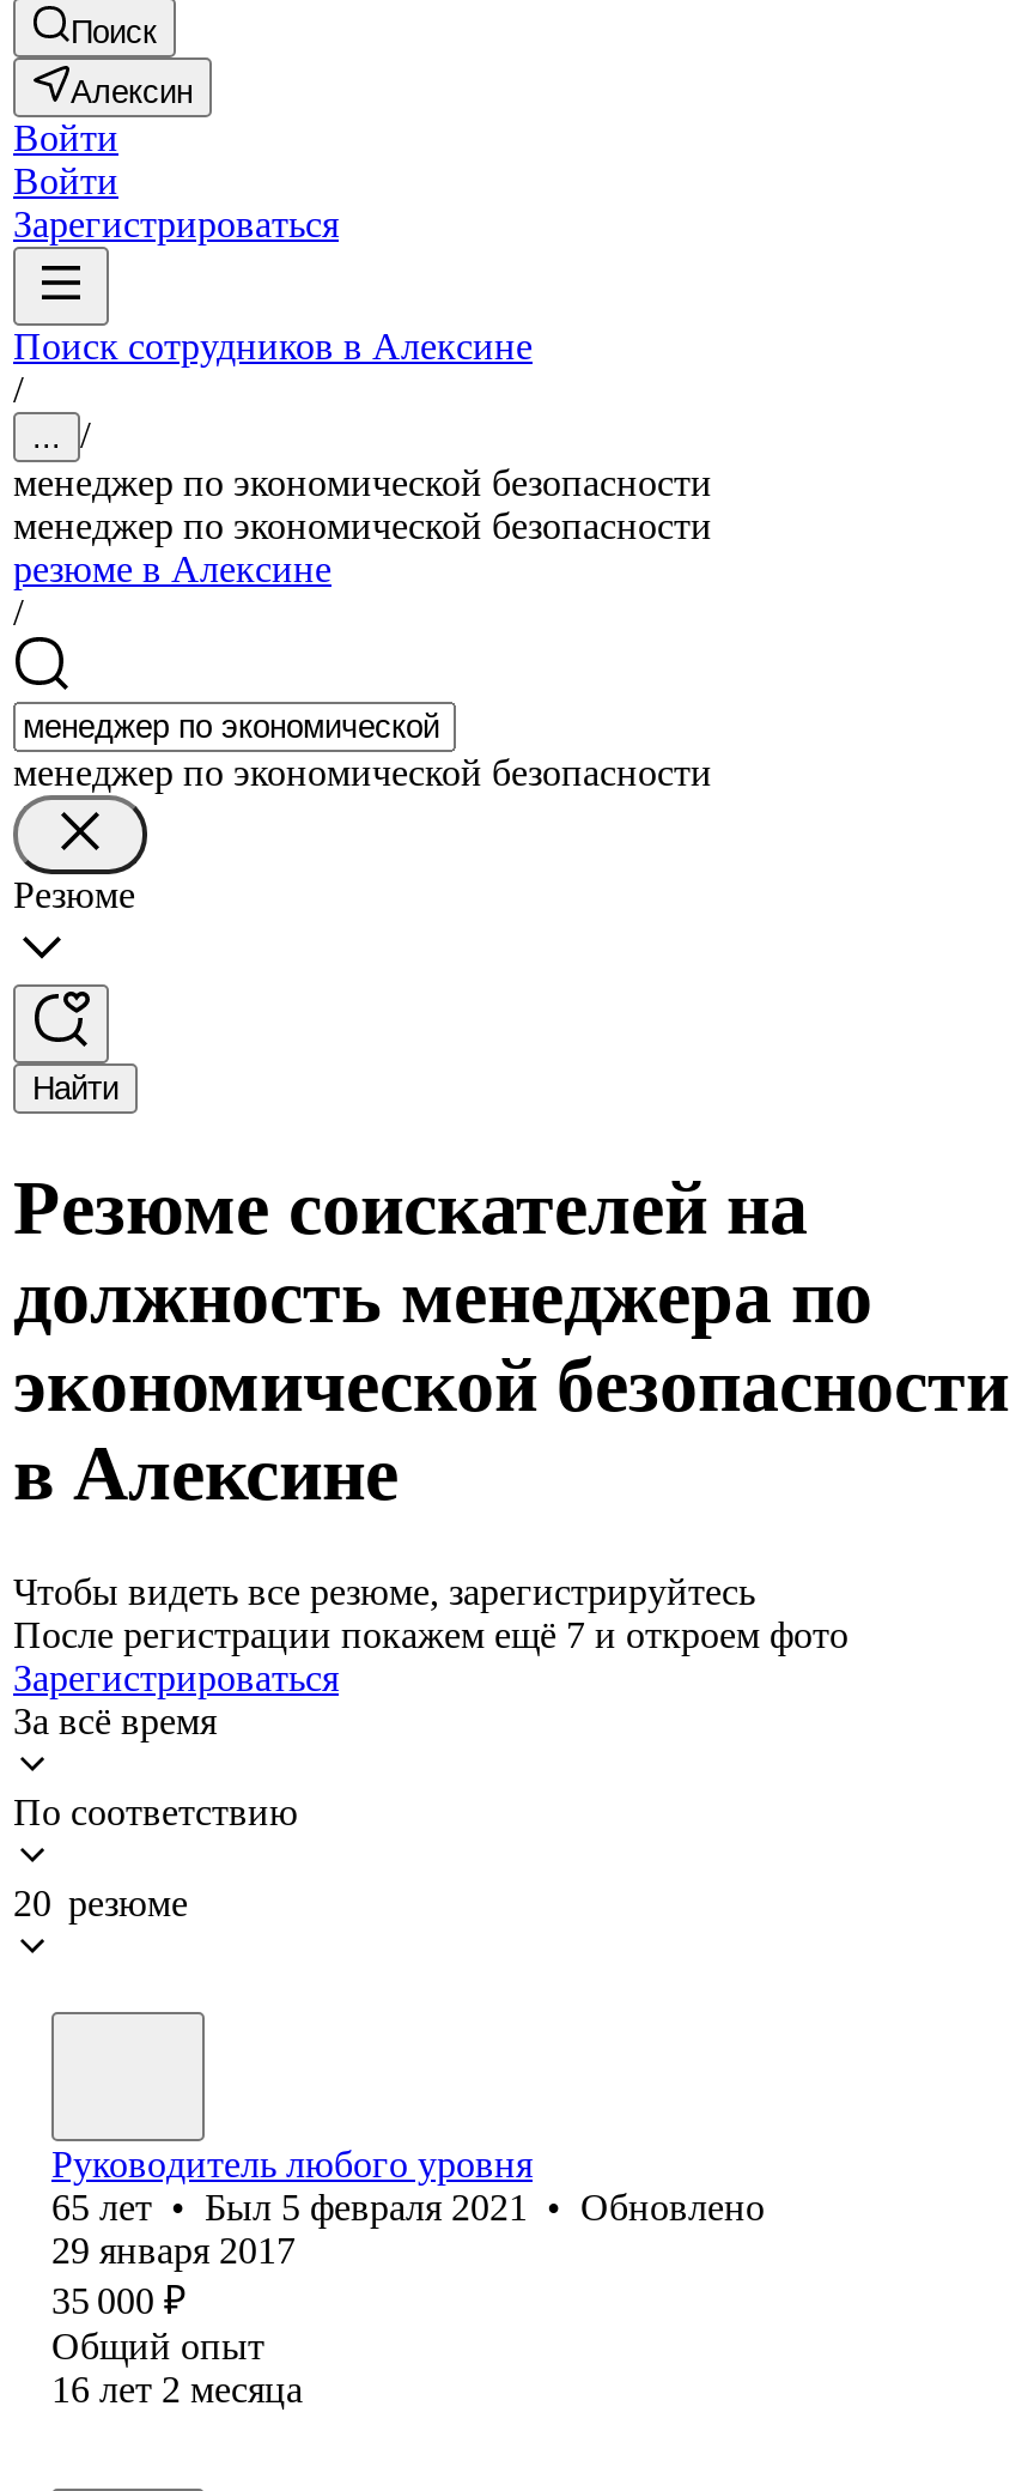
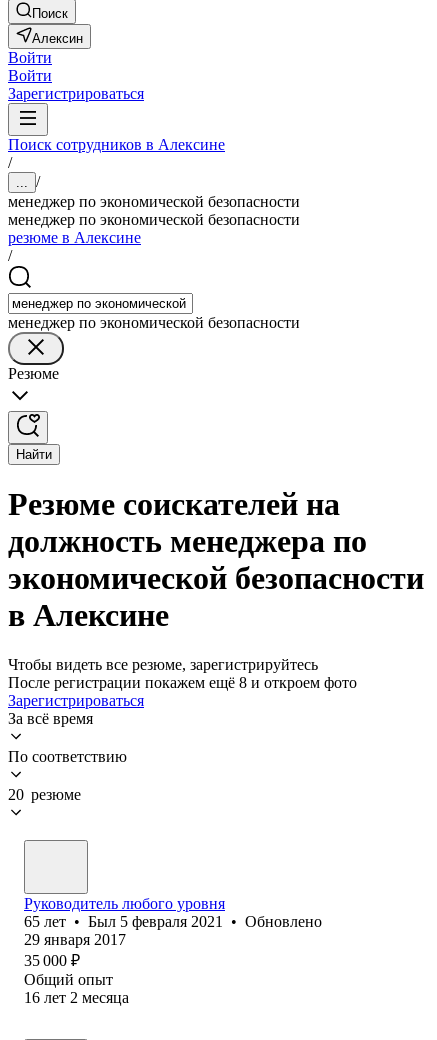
- После регистрации покажем ещё 7 и откроем фото
+ После регистрации покажем ещё 8 и откроем фото
